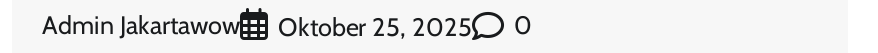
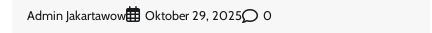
- Oktober 25, 2025
+ Oktober 29, 2025
